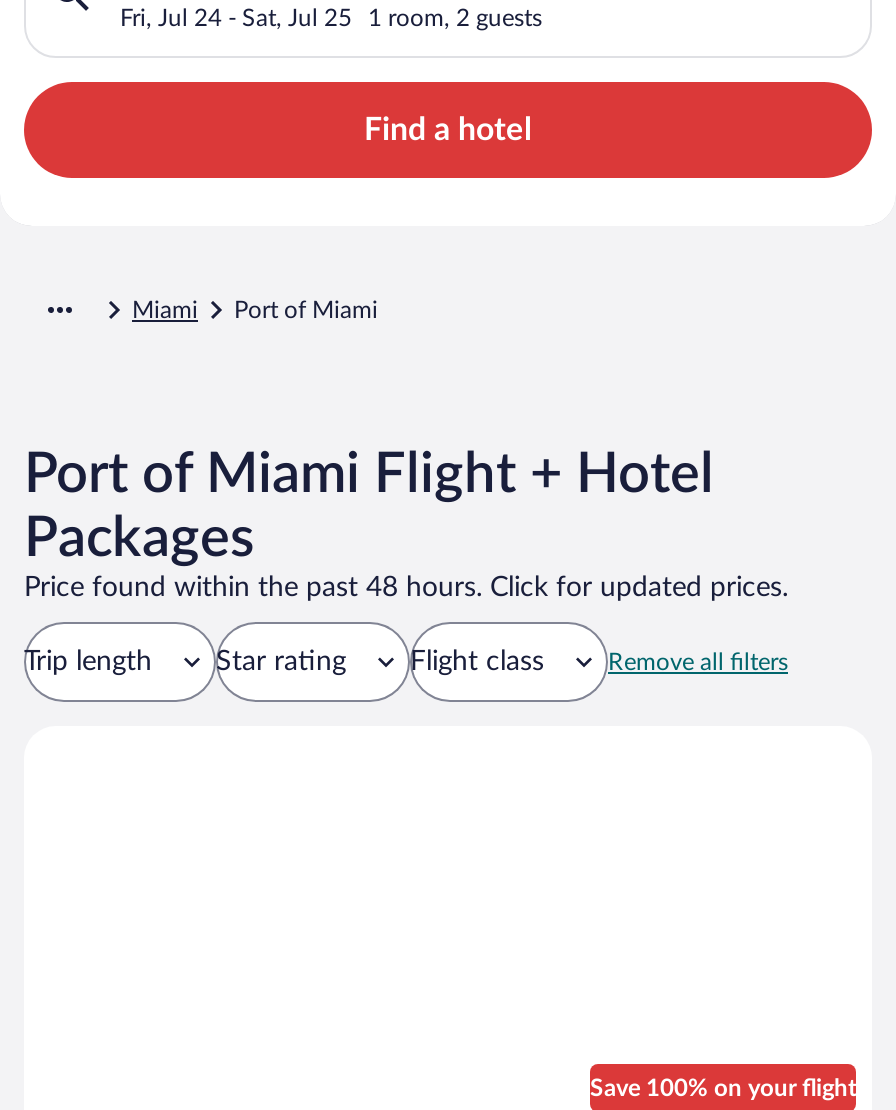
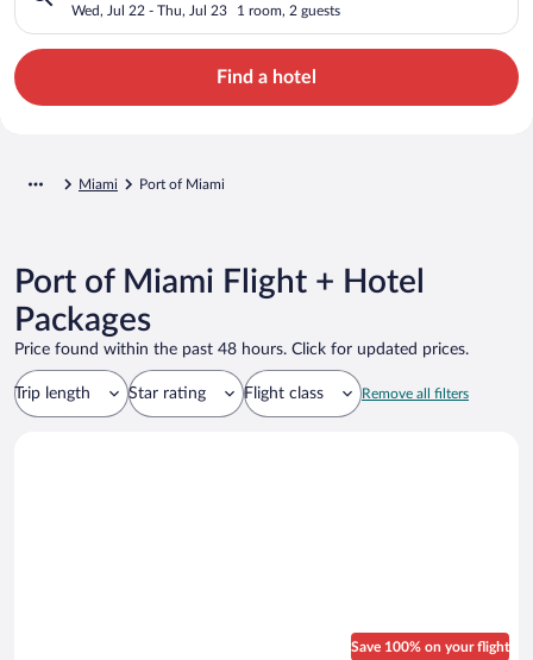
- Fri, Jul 24 - Sat, Jul 25
+ Wed, Jul 22 - Thu, Jul 23
